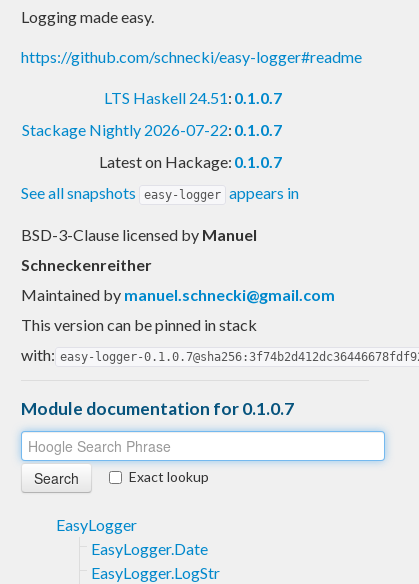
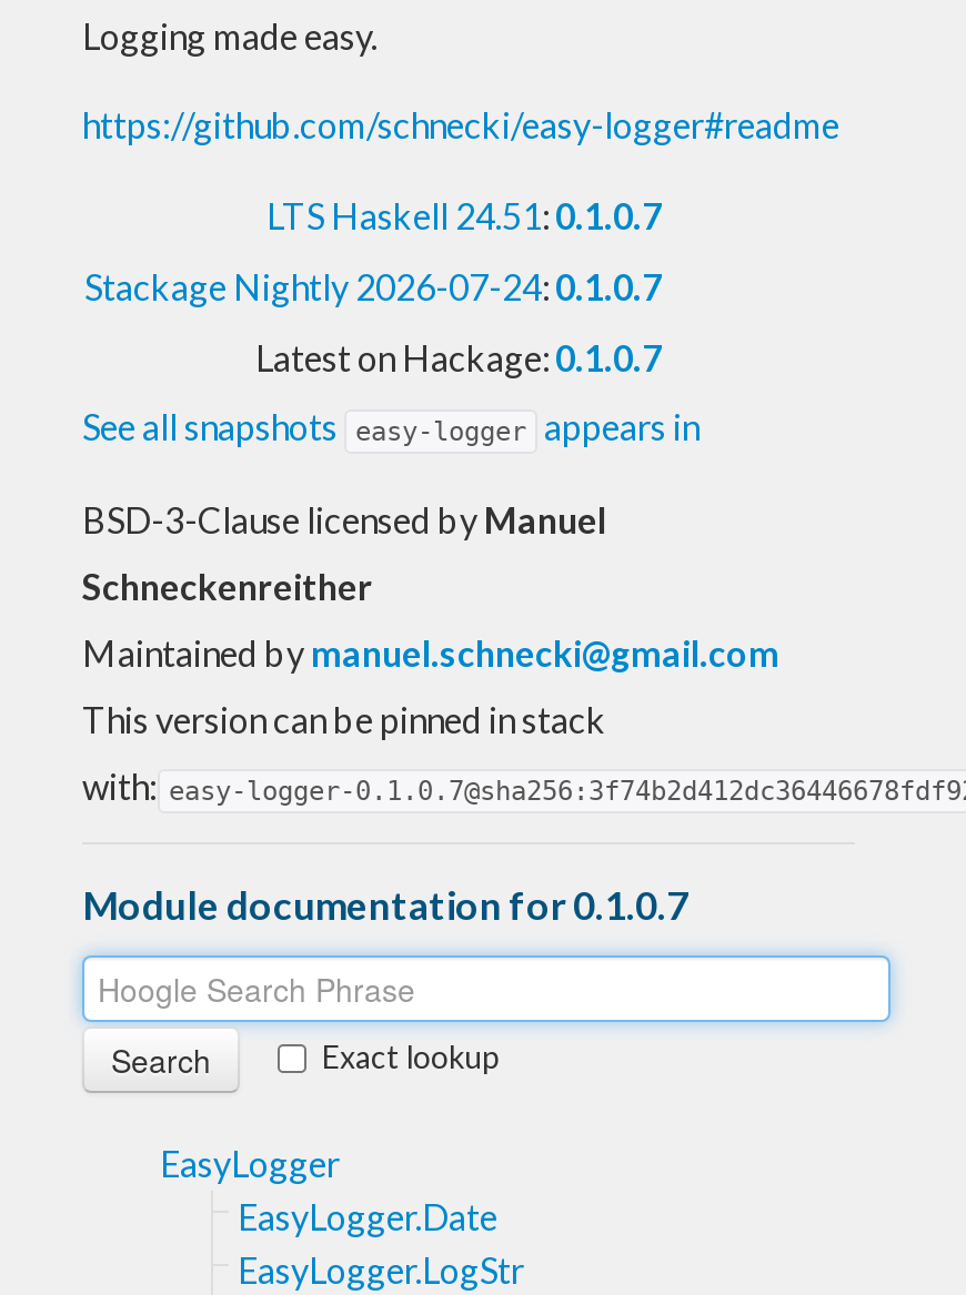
- Stackage Nightly 2026-07-22: 0.1.0.7
+ Stackage Nightly 2026-07-24: 0.1.0.7
